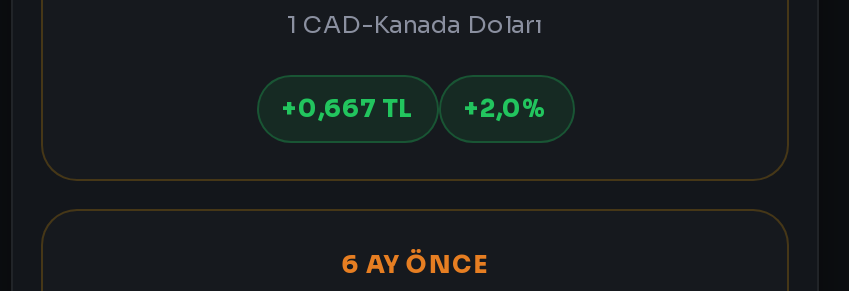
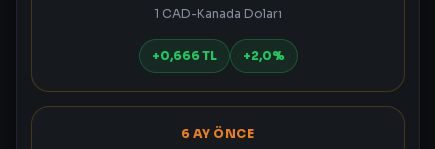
- +0,667 TL +2,0%
+ +0,666 TL +2,0%
